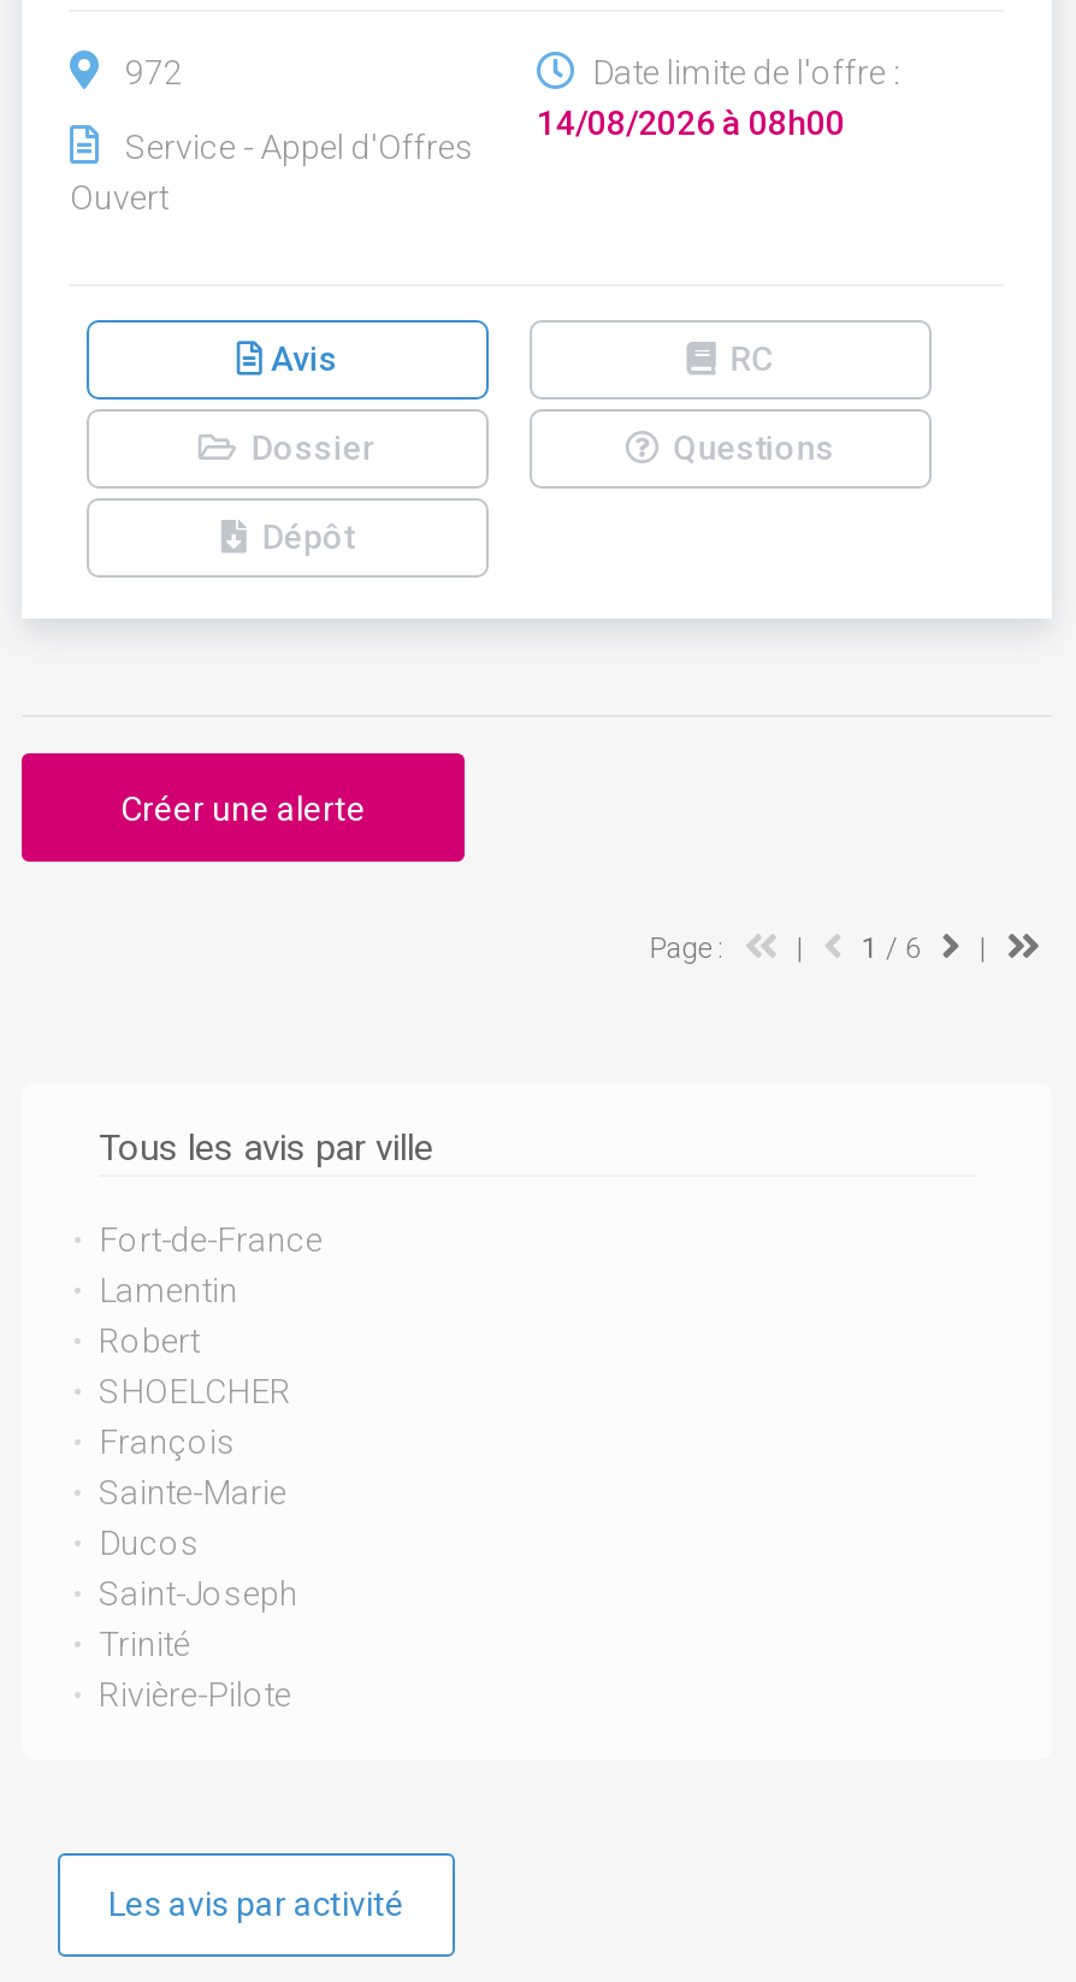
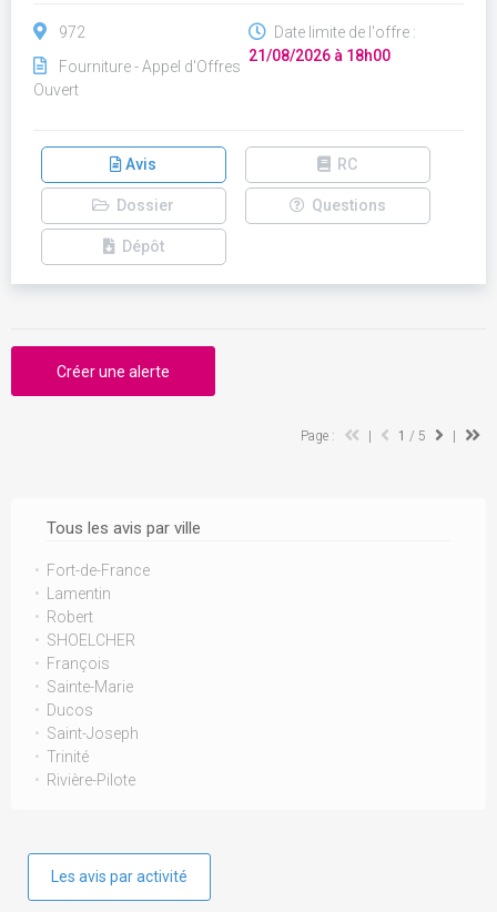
- 14/08/2026 à 08h00
+ 21/08/2026 à 18h00

- Service - Appel d'Offres
+ Fourniture - Appel d'Offres

- 1 / 6
+ 1 / 5
